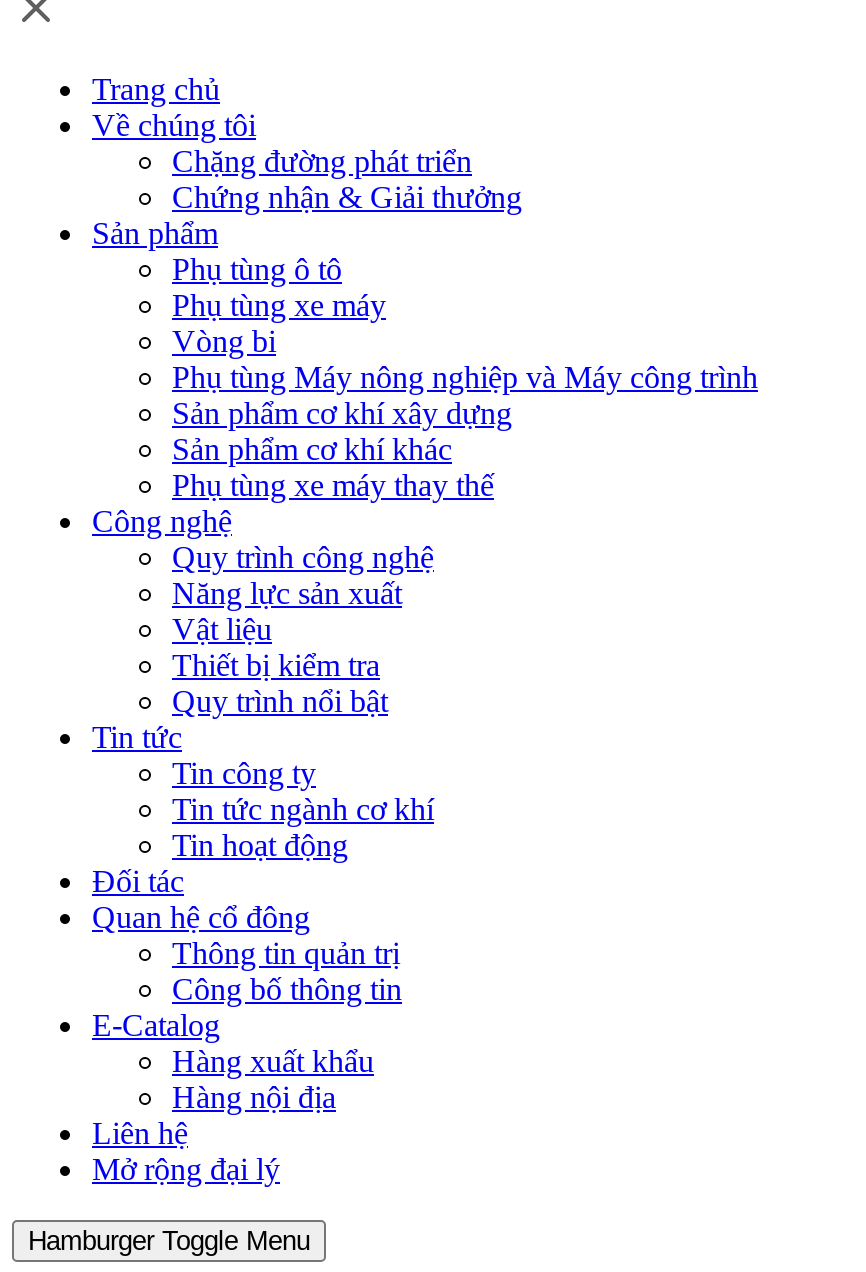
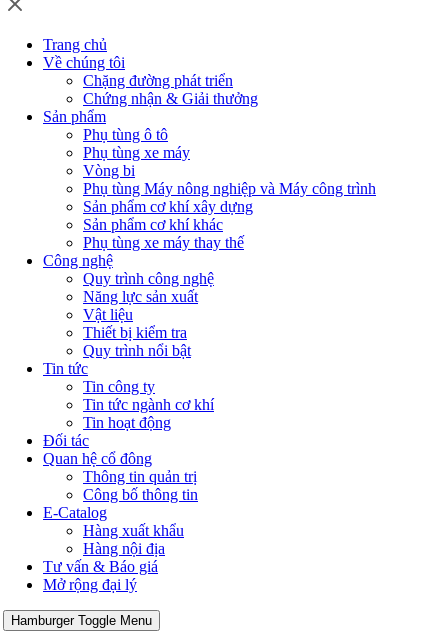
- Liên hệ
+ Tư vấn & Báo giá
